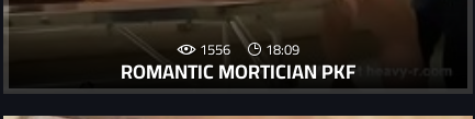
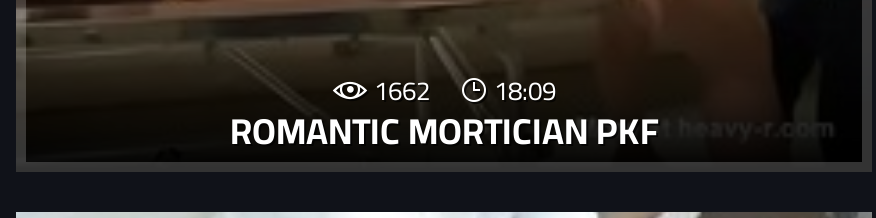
- 1556 18:09
+ 1662 18:09
